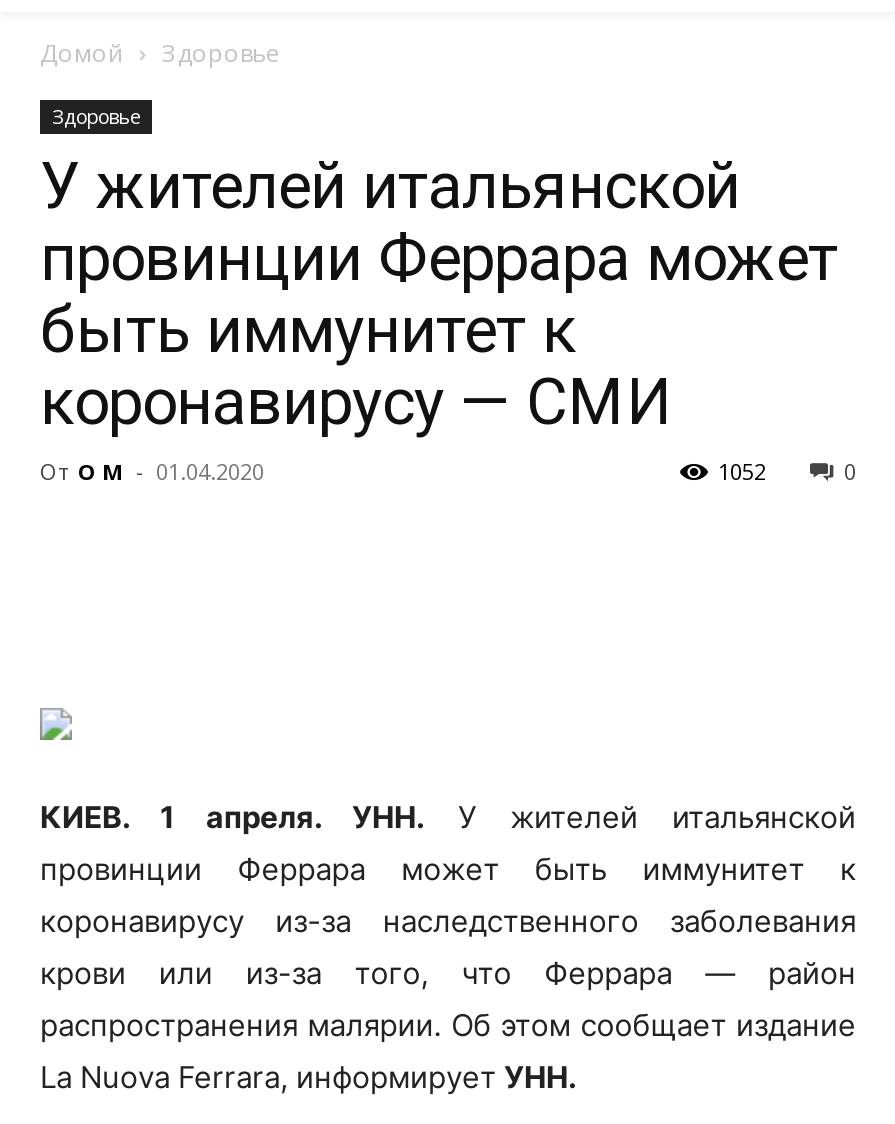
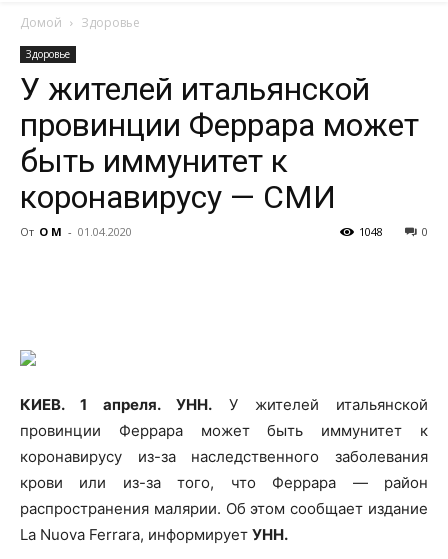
- 1052
+ 1048
